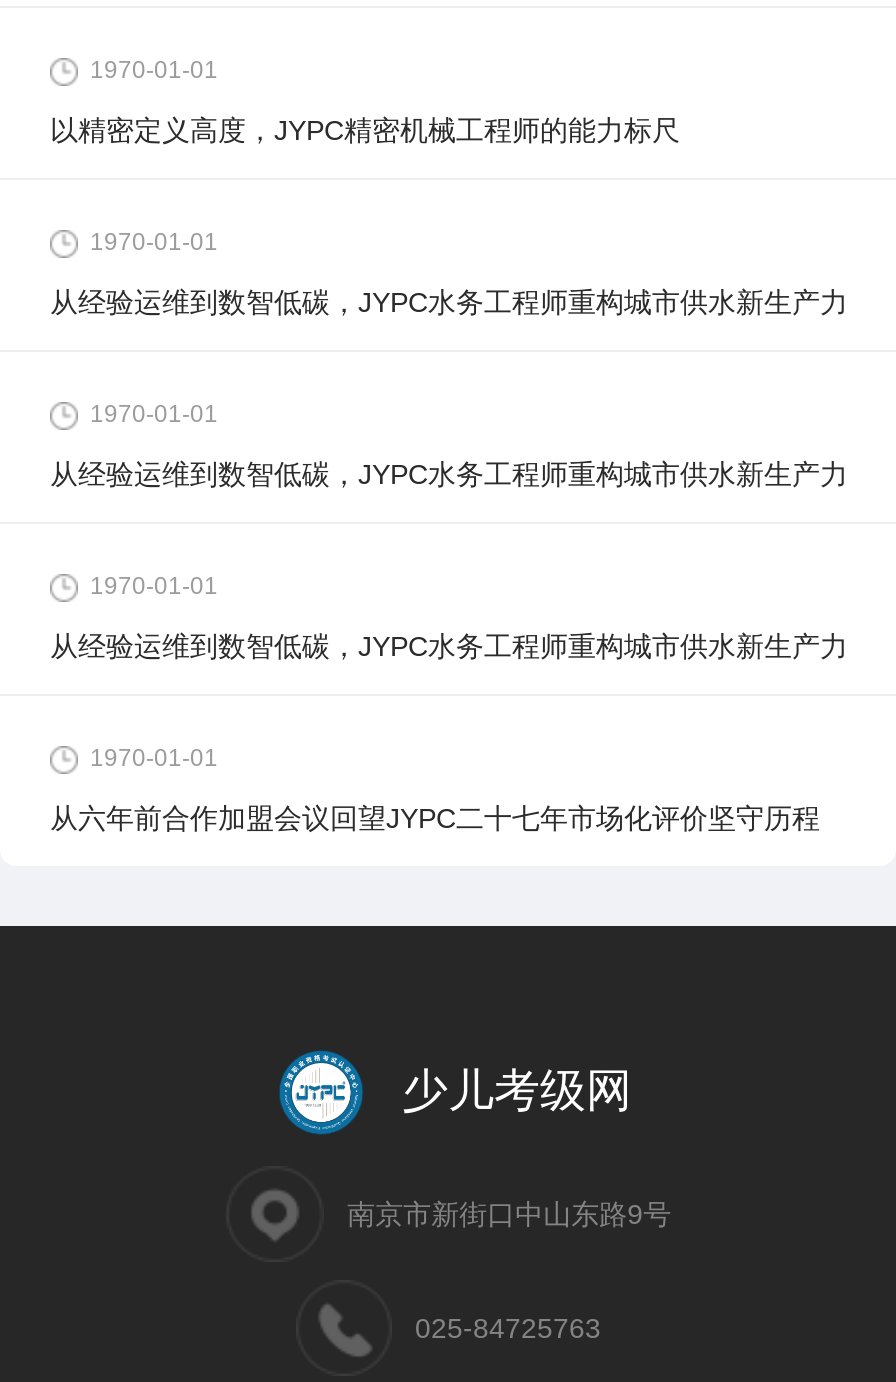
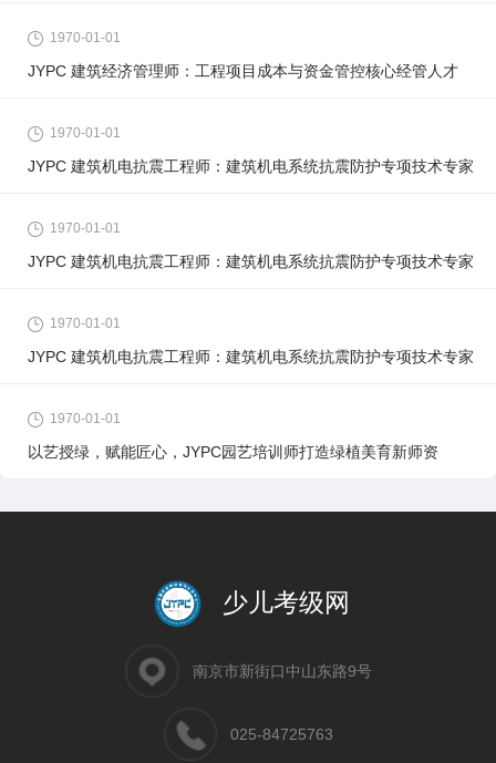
- 以精密定义高度，JYPC精密机械工程师的能力标尺
+ JYPC 建筑经济管理师：工程项目成本与资金管控核心经管人才

- 从经验运维到数智低碳，JYPC水务工程师重构城市供水新生产力
+ JYPC 建筑机电抗震工程师：建筑机电系统抗震防护专项技术专家

- 从经验运维到数智低碳，JYPC水务工程师重构城市供水新生产力
+ JYPC 建筑机电抗震工程师：建筑机电系统抗震防护专项技术专家

- 从经验运维到数智低碳，JYPC水务工程师重构城市供水新生产力
+ JYPC 建筑机电抗震工程师：建筑机电系统抗震防护专项技术专家

- 从六年前合作加盟会议回望JYPC二十七年市场化评价坚守历程
+ 以艺授绿，赋能匠心，JYPC园艺培训师打造绿植美育新师资
